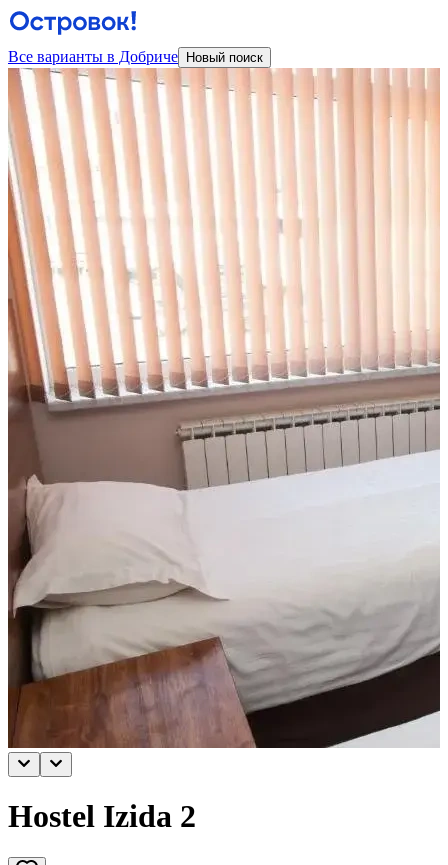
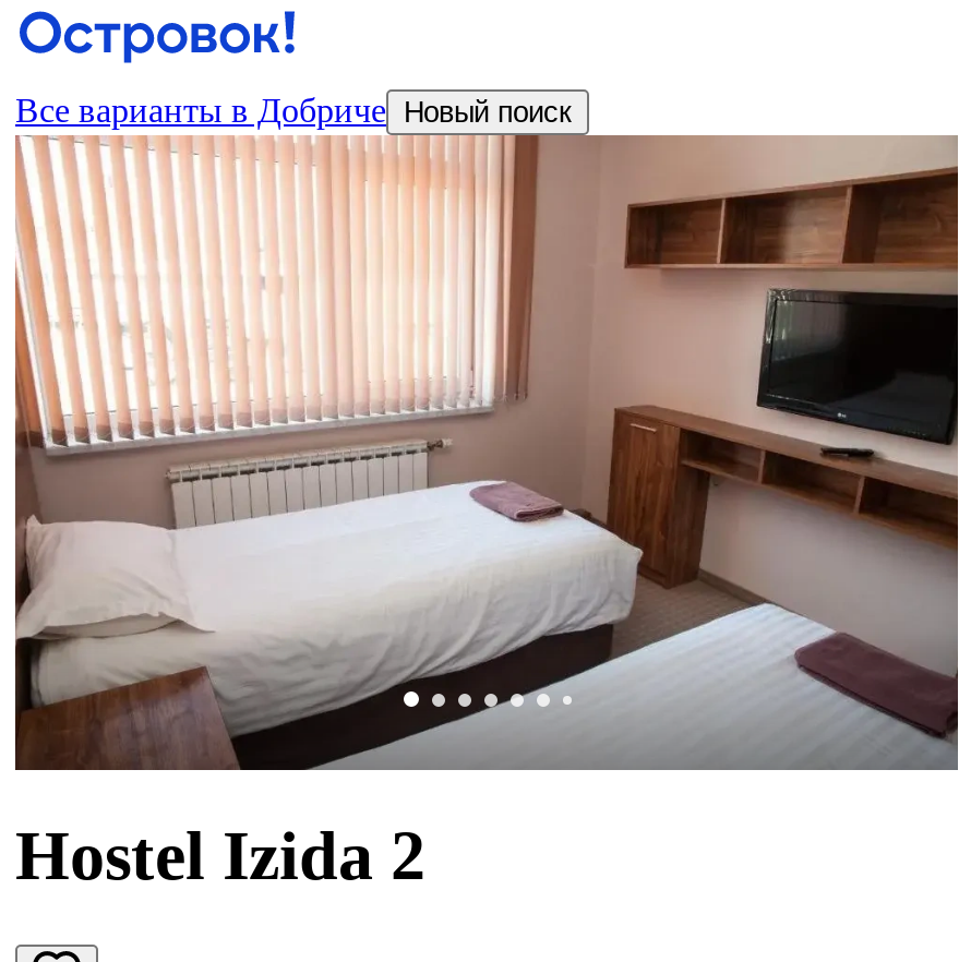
- [image]
+ [image]
